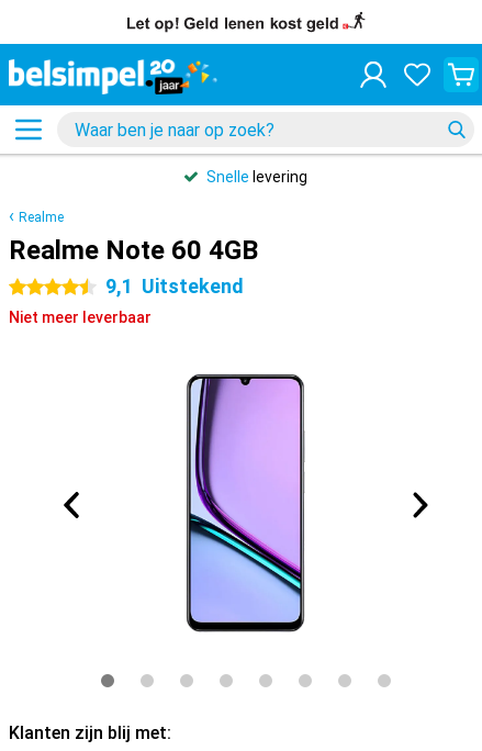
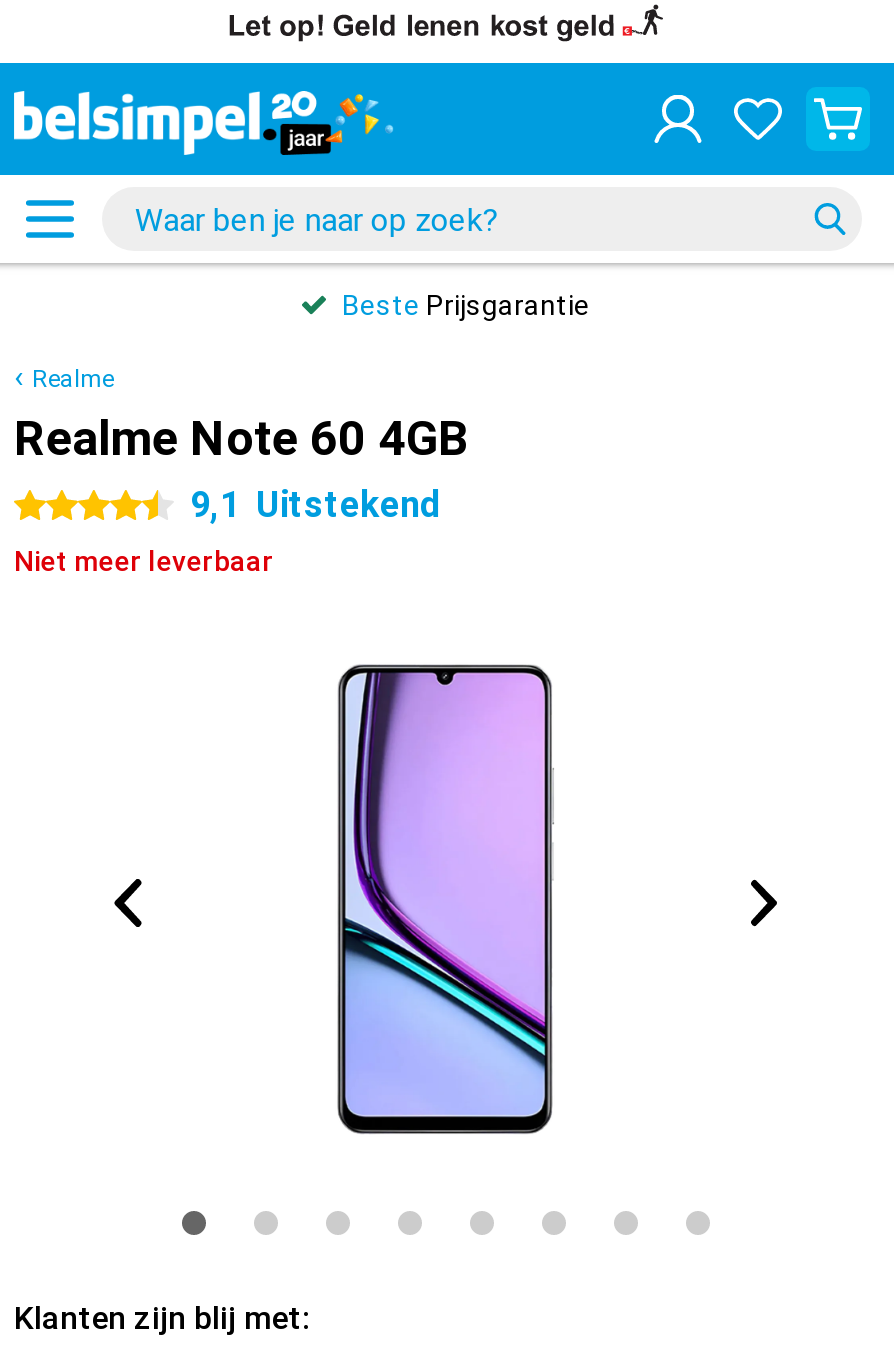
- Snelle levering
+ Beste Prijsgarantie
